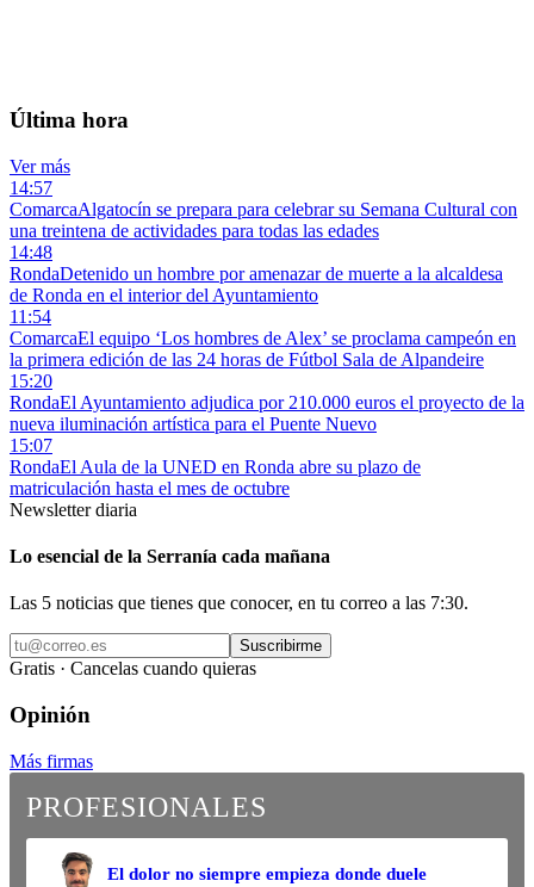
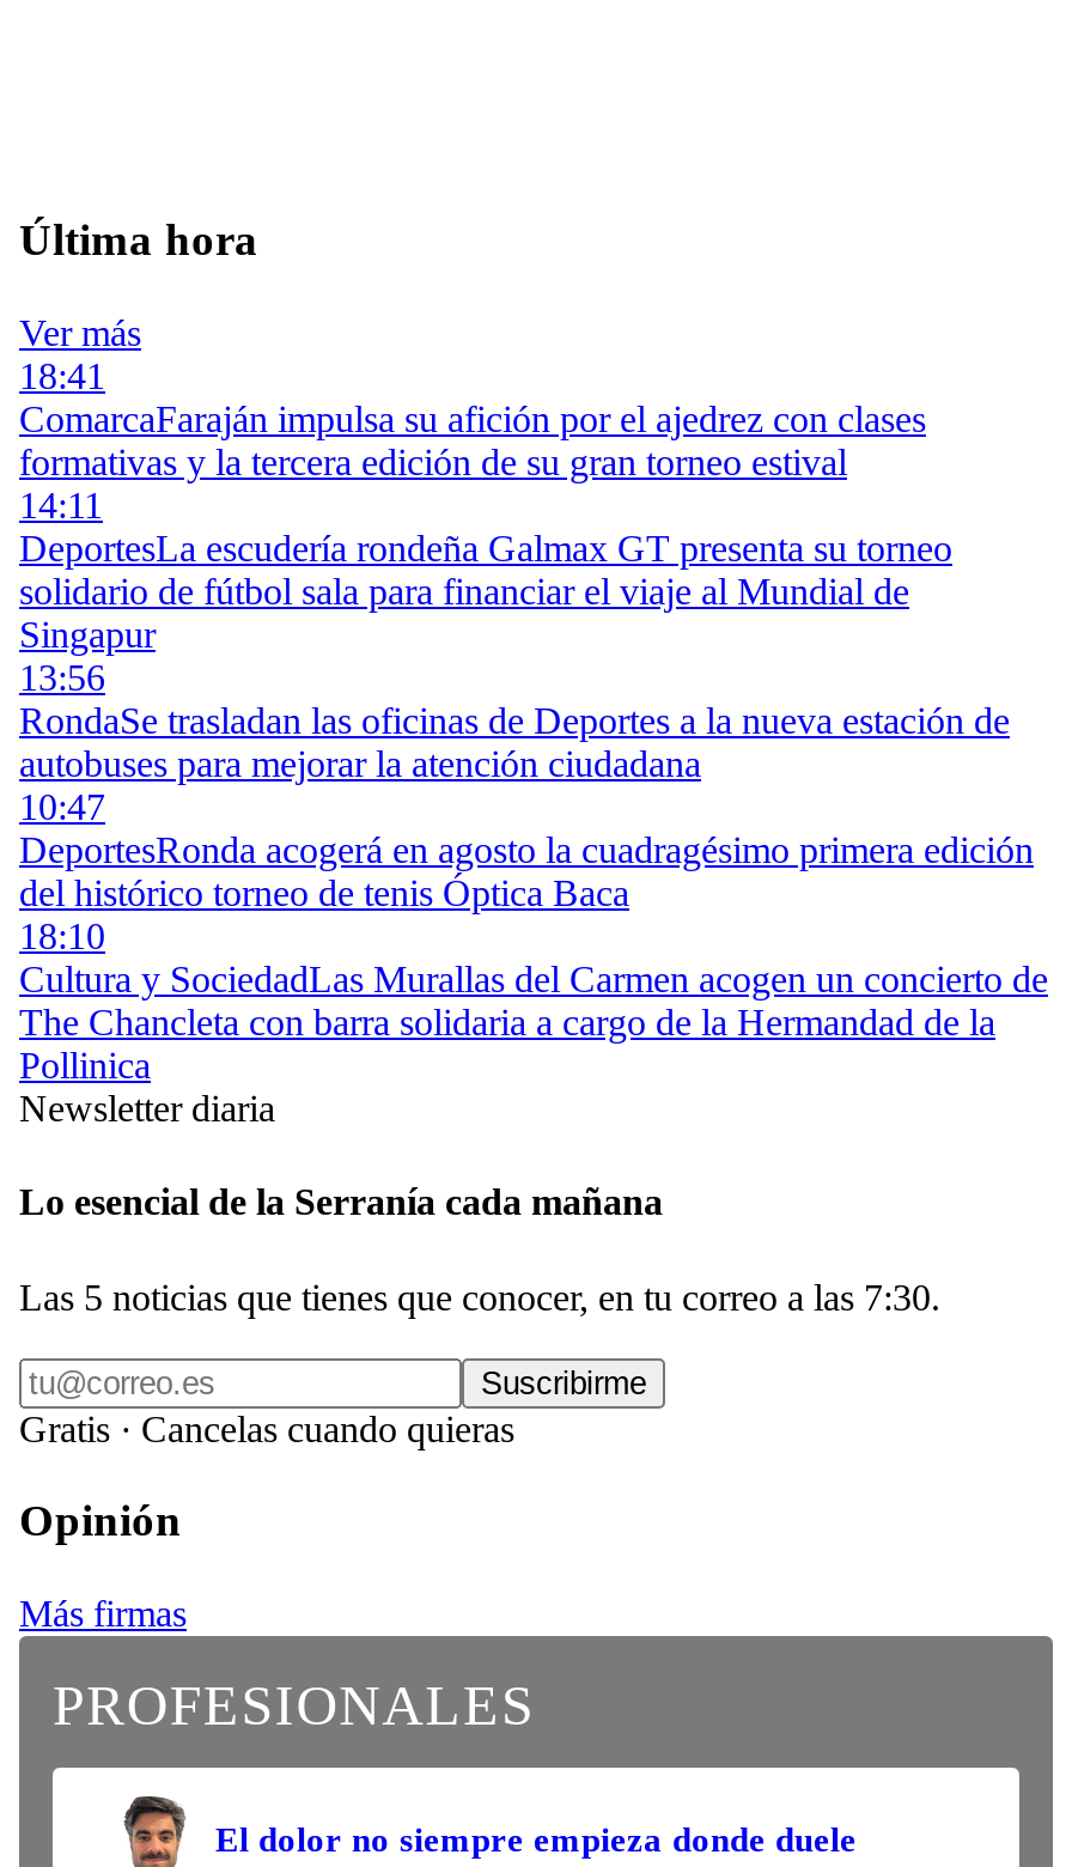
- 14:57
- ComarcaAlgatocín se prepara para celebrar su Semana Cultural con
- una treintena de actividades para todas las edades
- 14:48
- RondaDetenido un hombre por amenazar de muerte a la alcaldesa
- de Ronda en el interior del Ayuntamiento
- 11:54
- ComarcaEl equipo ‘Los hombres de Alex’ se proclama campeón en
- la primera edición de las 24 horas de Fútbol Sala de Alpandeire
- 15:20
- RondaEl Ayuntamiento adjudica por 210.000 euros el proyecto de la
- nueva iluminación artística para el Puente Nuevo
- 15:07
- RondaEl Aula de la UNED en Ronda abre su plazo de
- matriculación hasta el mes de octubre
+ 18:41
+ ComarcaFaraján impulsa su afición por el ajedrez con clases
+ formativas y la tercera edición de su gran torneo estival
+ 14:11
+ DeportesLa escudería rondeña Galmax GT presenta su torneo
+ solidario de fútbol sala para financiar el viaje al Mundial de
+ Singapur
+ 13:56
+ RondaSe trasladan las oficinas de Deportes a la nueva estación de
+ autobuses para mejorar la atención ciudadana
+ 10:47
+ DeportesRonda acogerá en agosto la cuadragésimo primera edición
+ del histórico torneo de tenis Óptica Baca
+ 18:10
+ Cultura y SociedadLas Murallas del Carmen acogen un concierto de
+ The Chancleta con barra solidaria a cargo de la Hermandad de la
+ Pollinica
